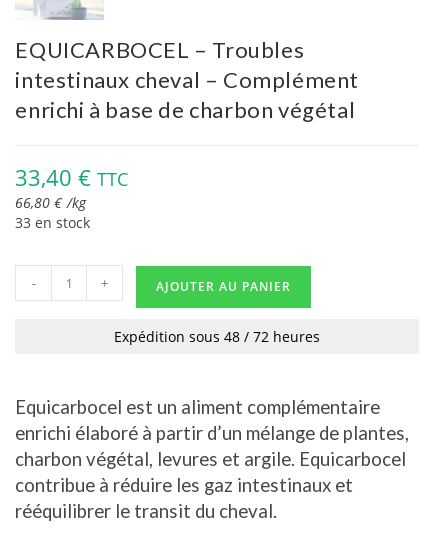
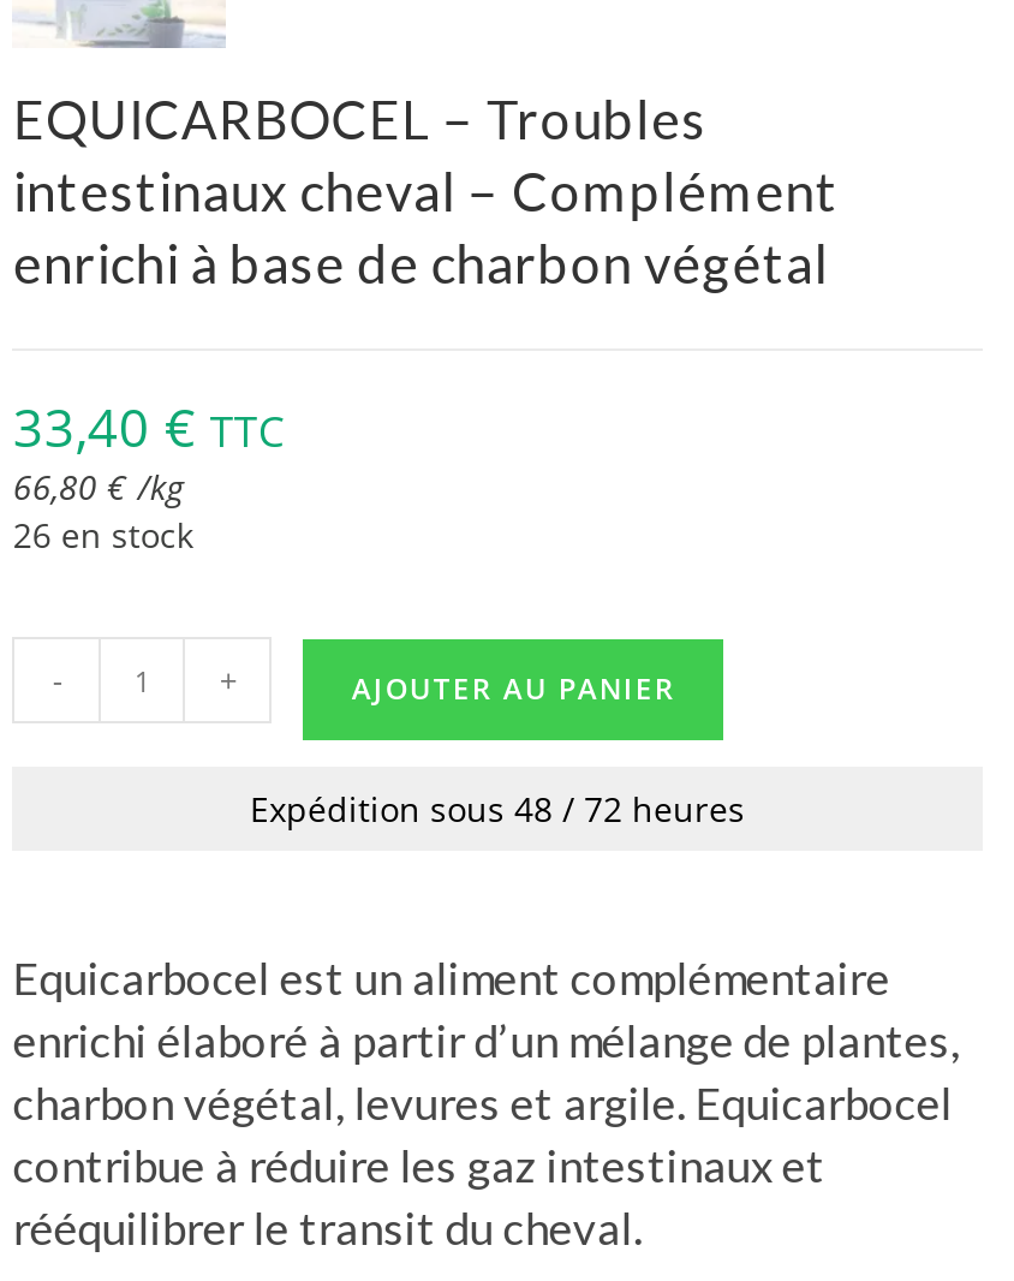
- 33 en stock
+ 26 en stock
